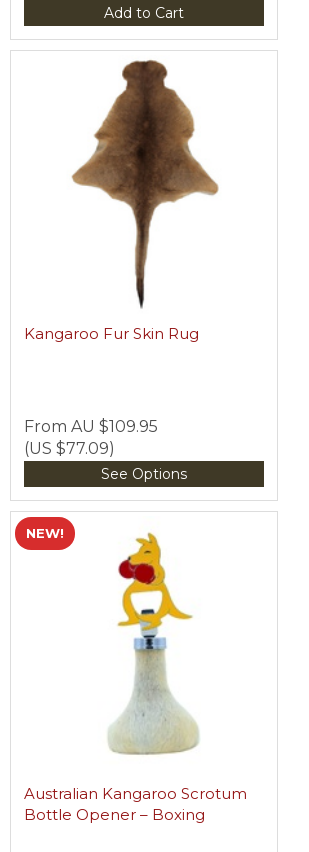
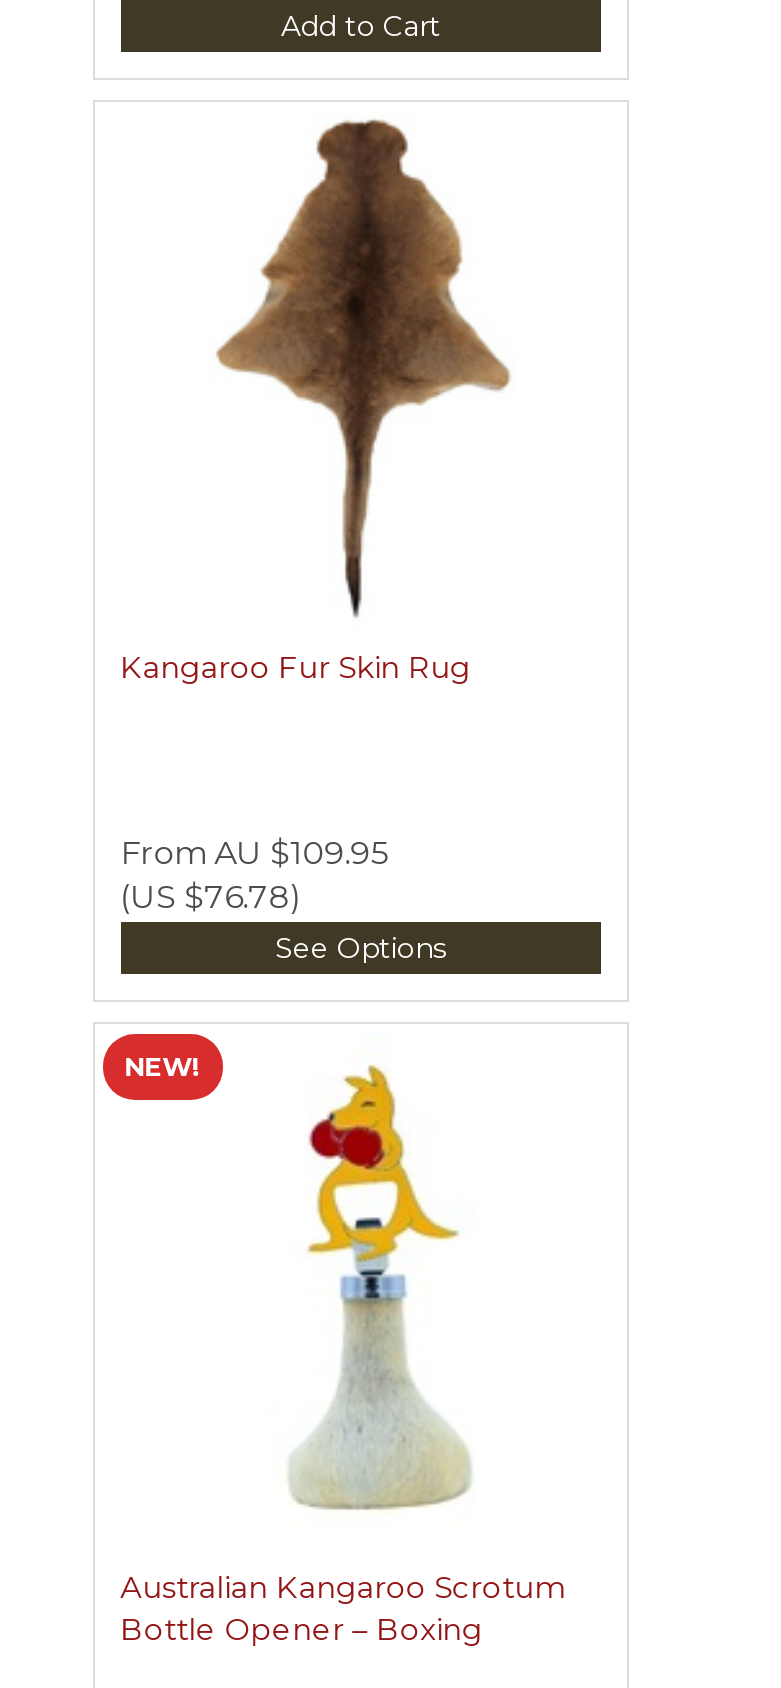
- (US $77.09)
+ (US $76.78)
